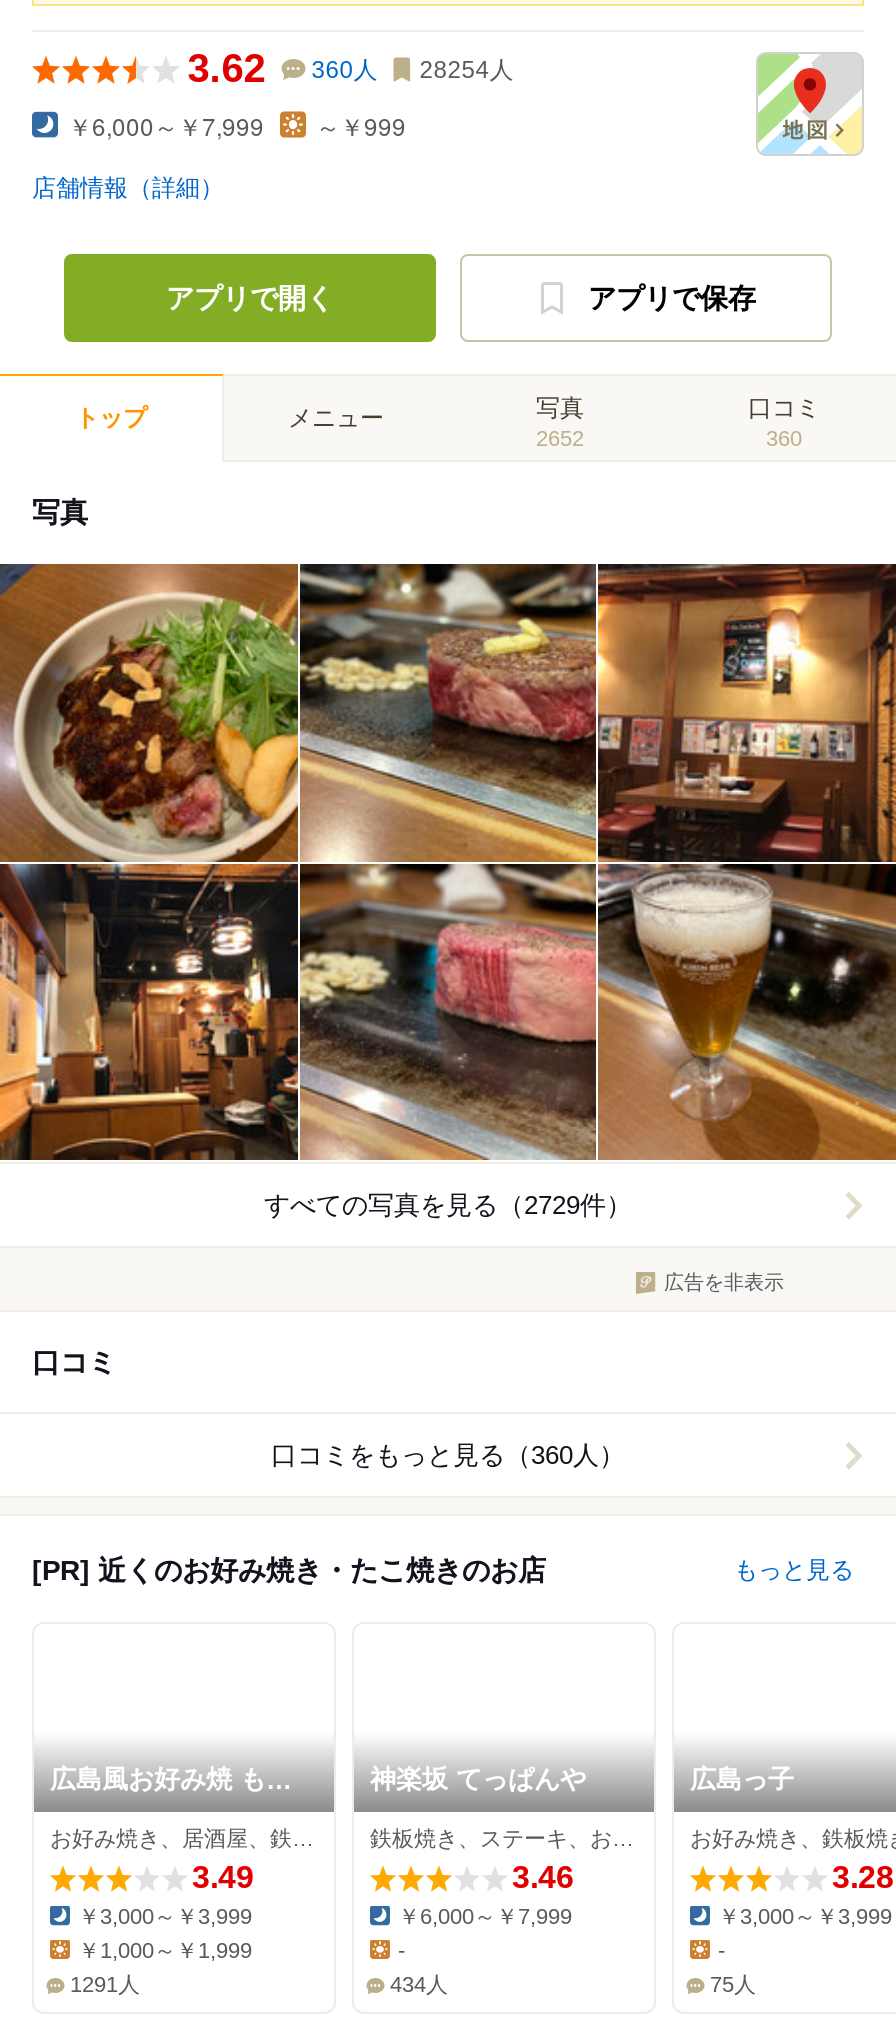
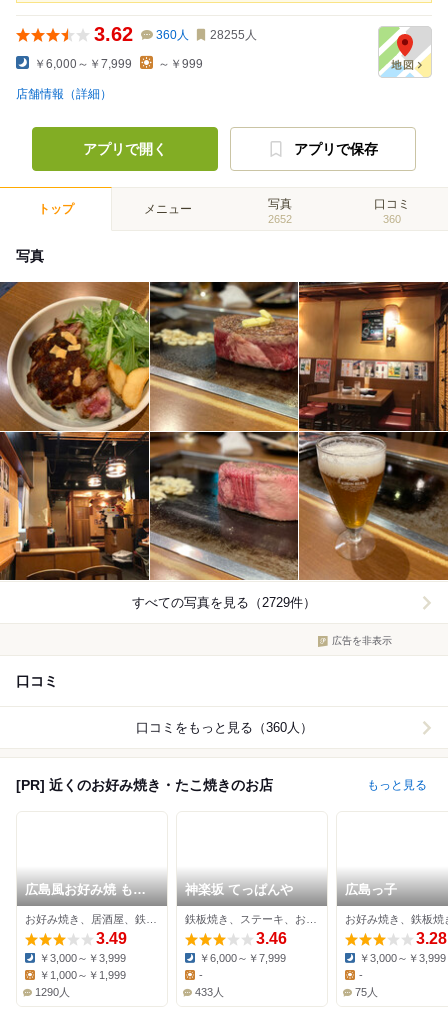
- 3.62 360人 28254人
+ 3.62 360人 28255人

- 1291人
+ 1290人

- 434人
+ 433人
